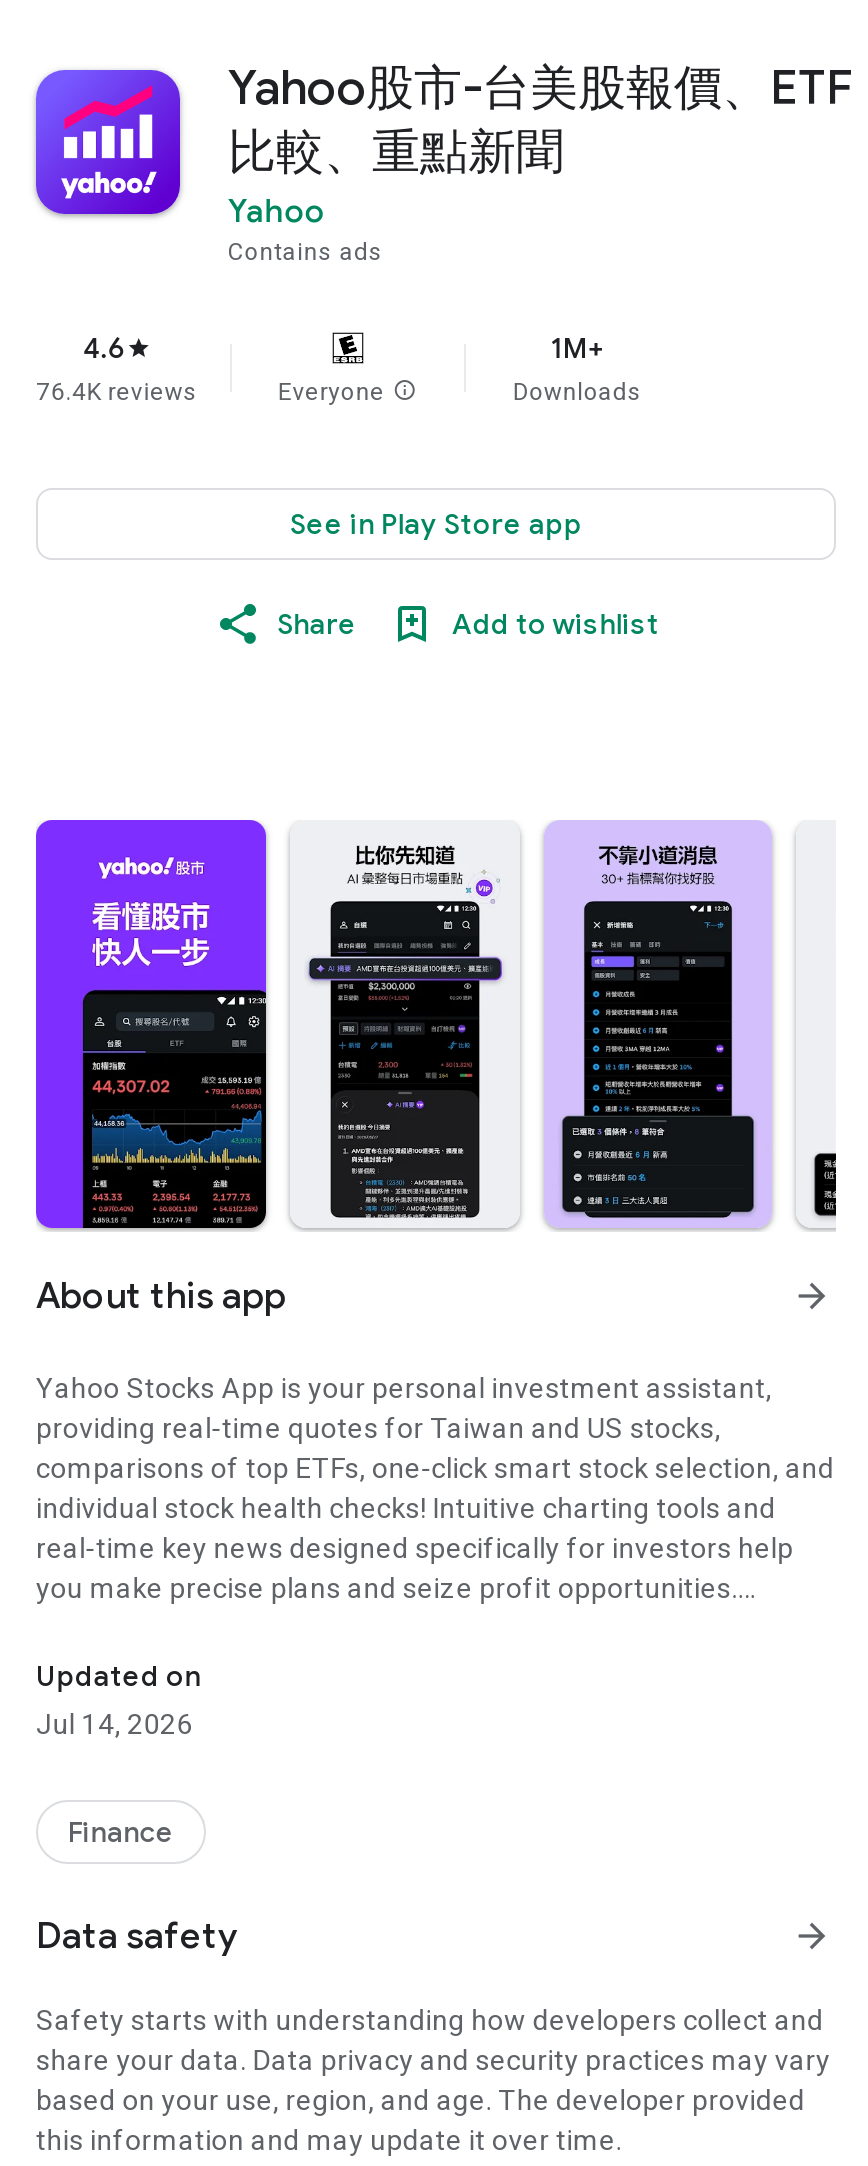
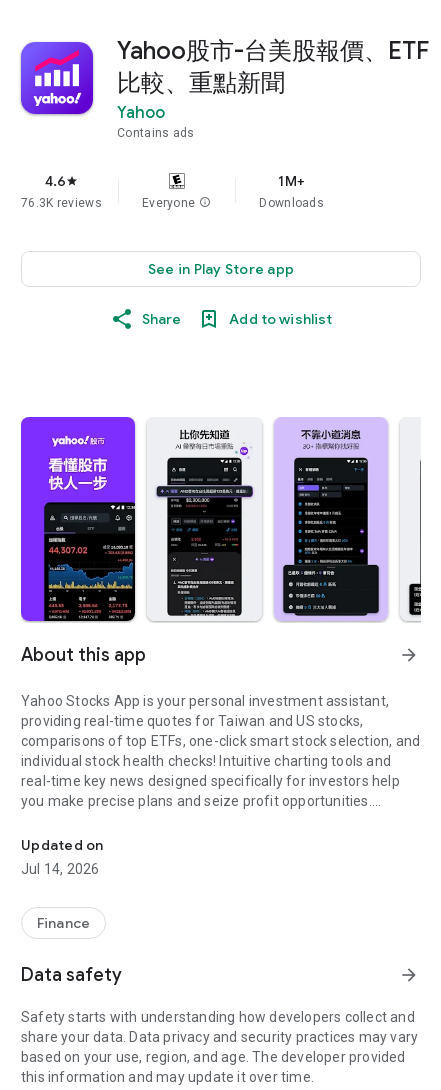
- 76.4K reviews
+ 76.3K reviews
